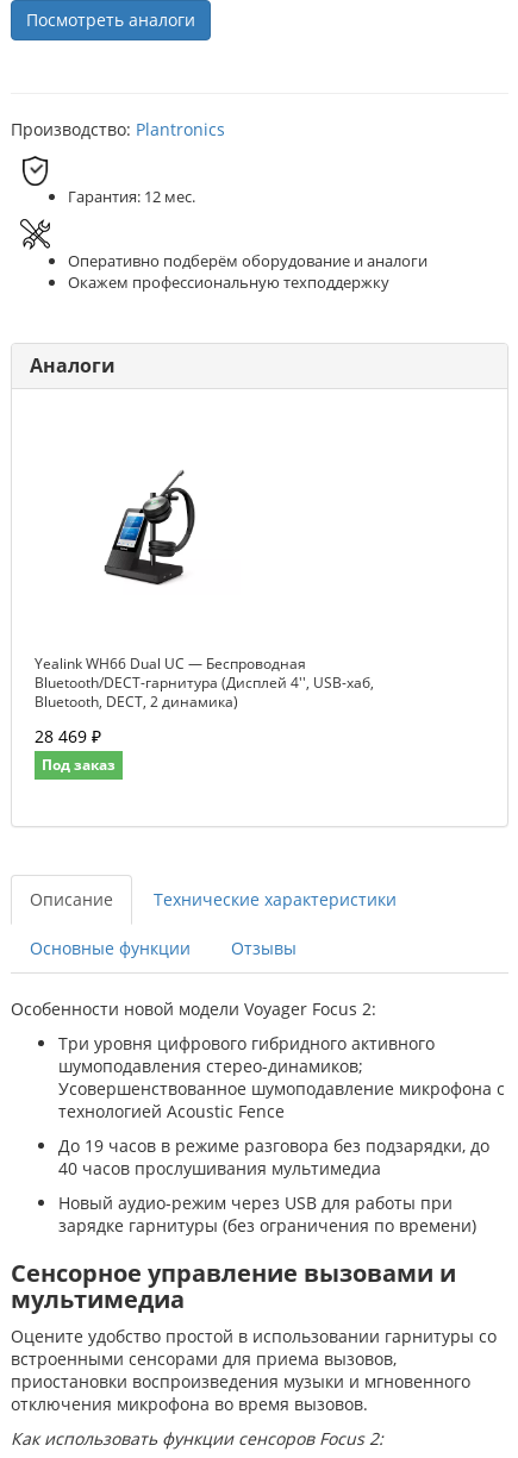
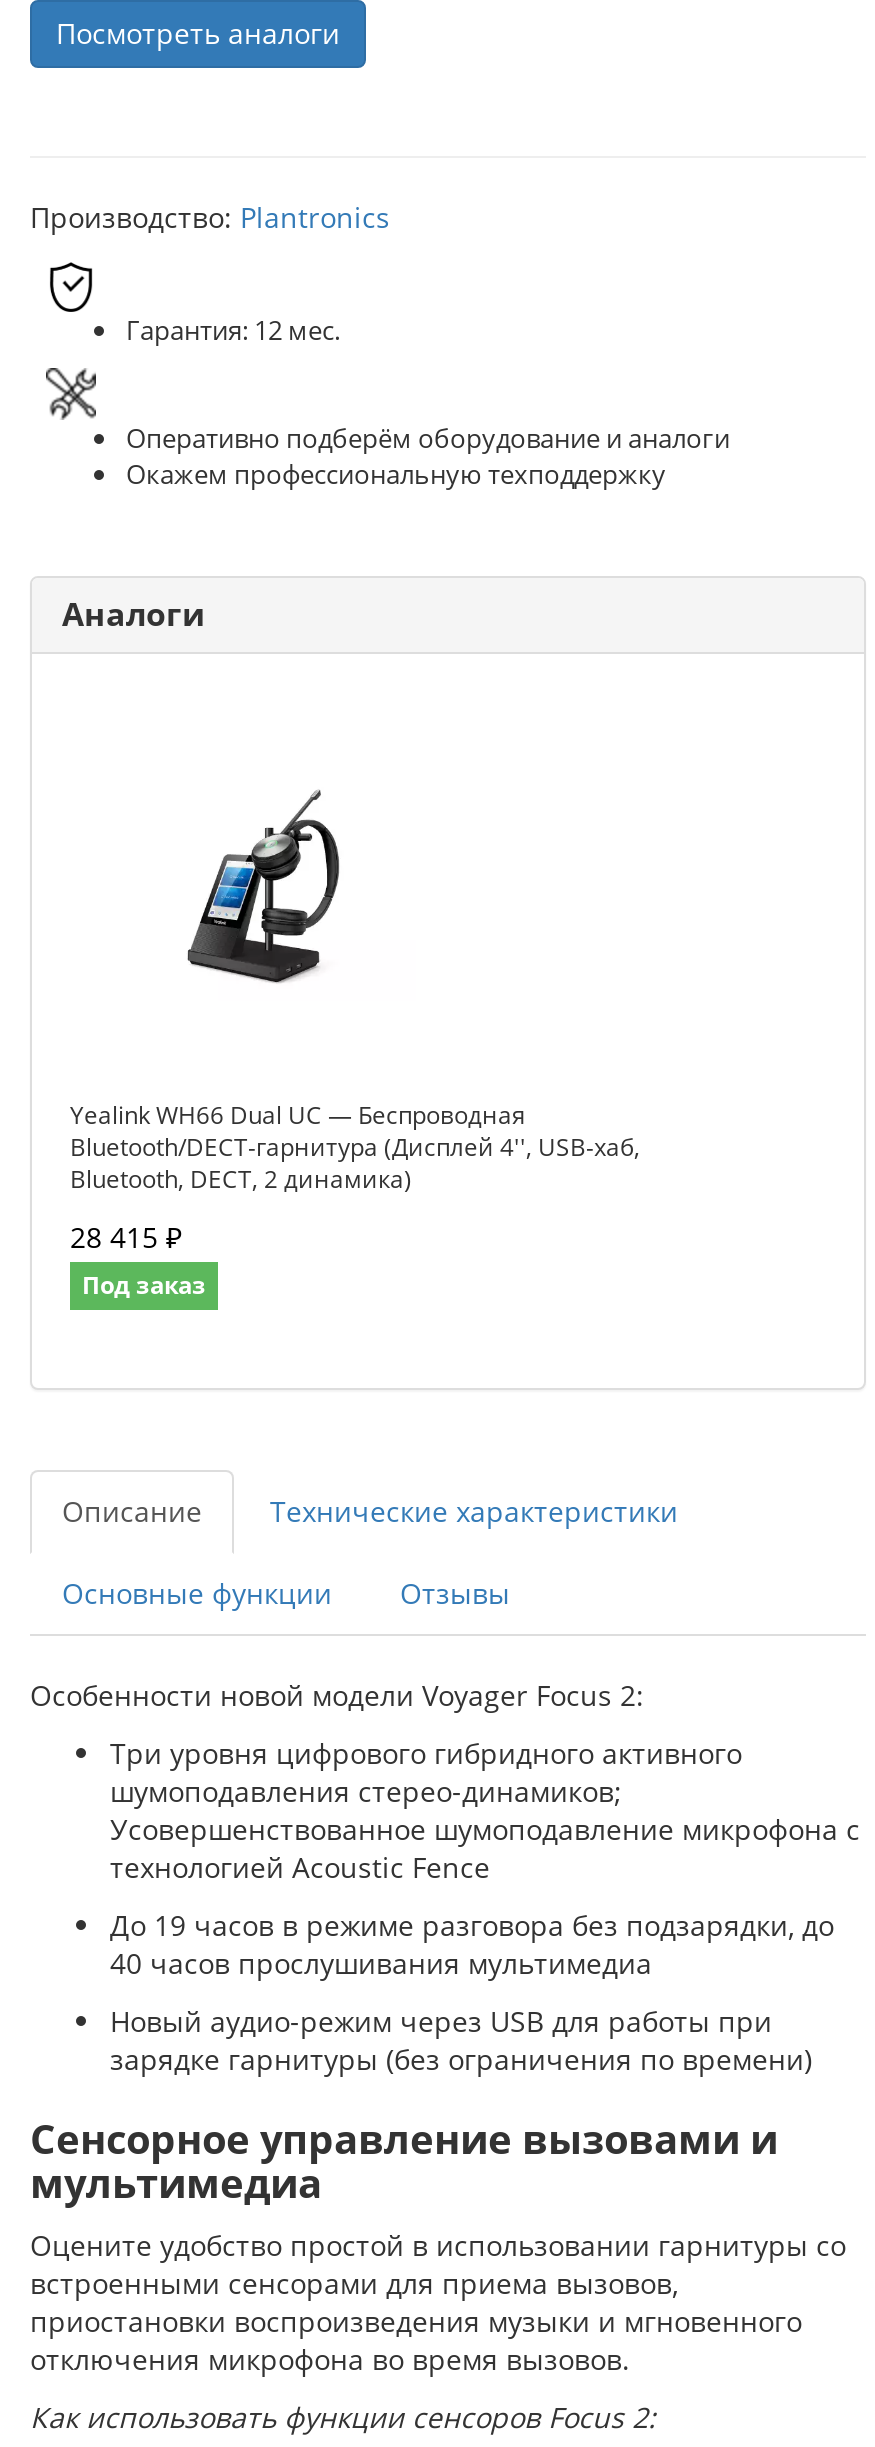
- 28 469 ₽
+ 28 415 ₽
